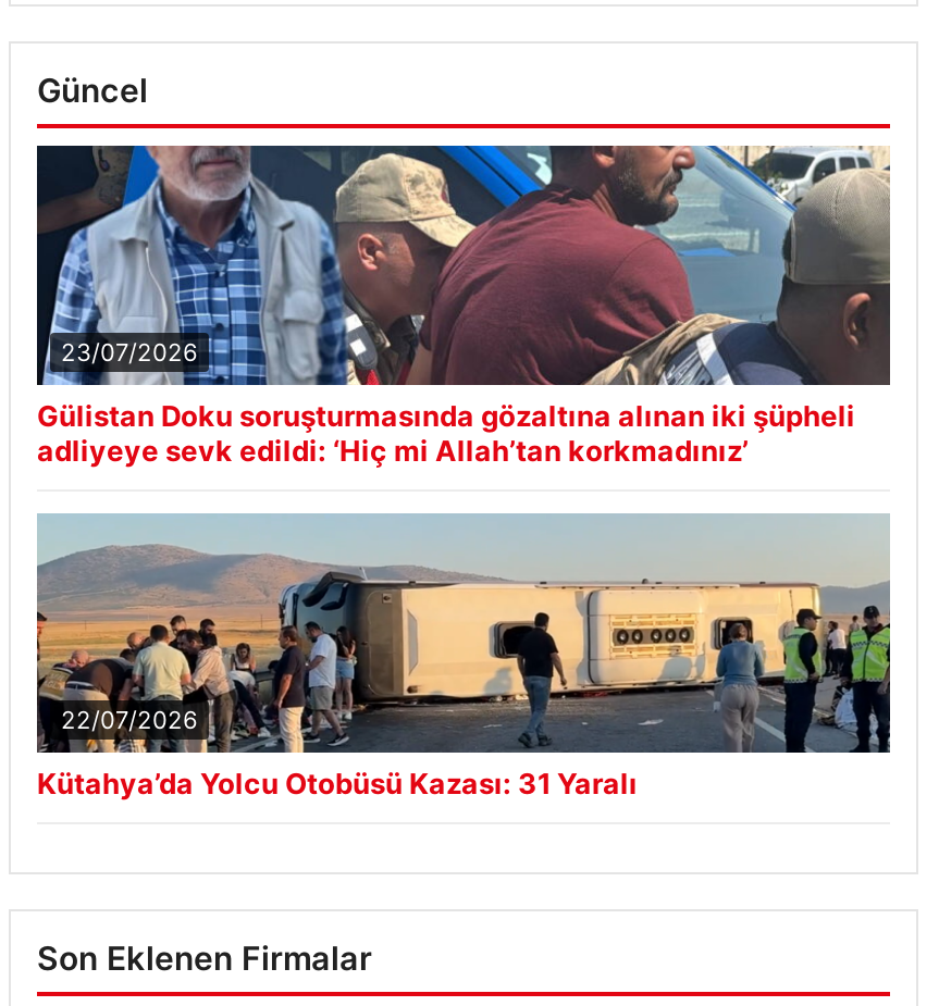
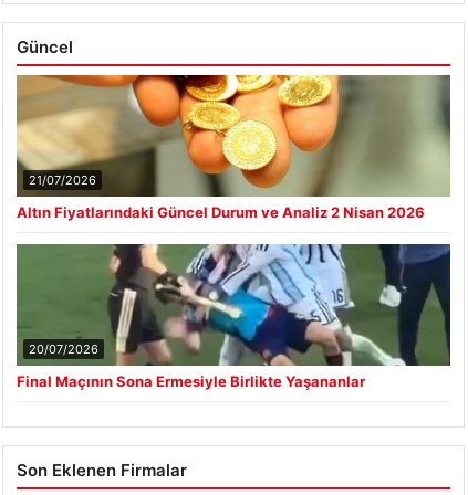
- [image]
- 23/07/2026
+ [image]
+ 21/07/2026

- Gülistan Doku soruşturmasında gözaltına alınan iki şüpheli
- adliyeye sevk edildi: ‘Hiç mi Allah’tan korkmadınız’
+ Altın Fiyatlarındaki Güncel Durum ve Analiz 2 Nisan 2026

- [image]
- 22/07/2026
+ [image]
+ 20/07/2026

- Kütahya’da Yolcu Otobüsü Kazası: 31 Yaralı
+ Final Maçının Sona Ermesiyle Birlikte Yaşananlar
